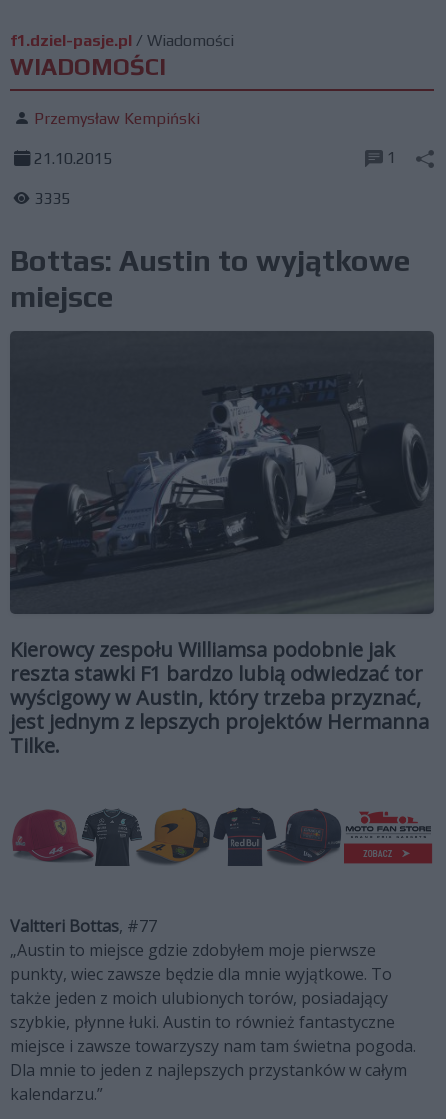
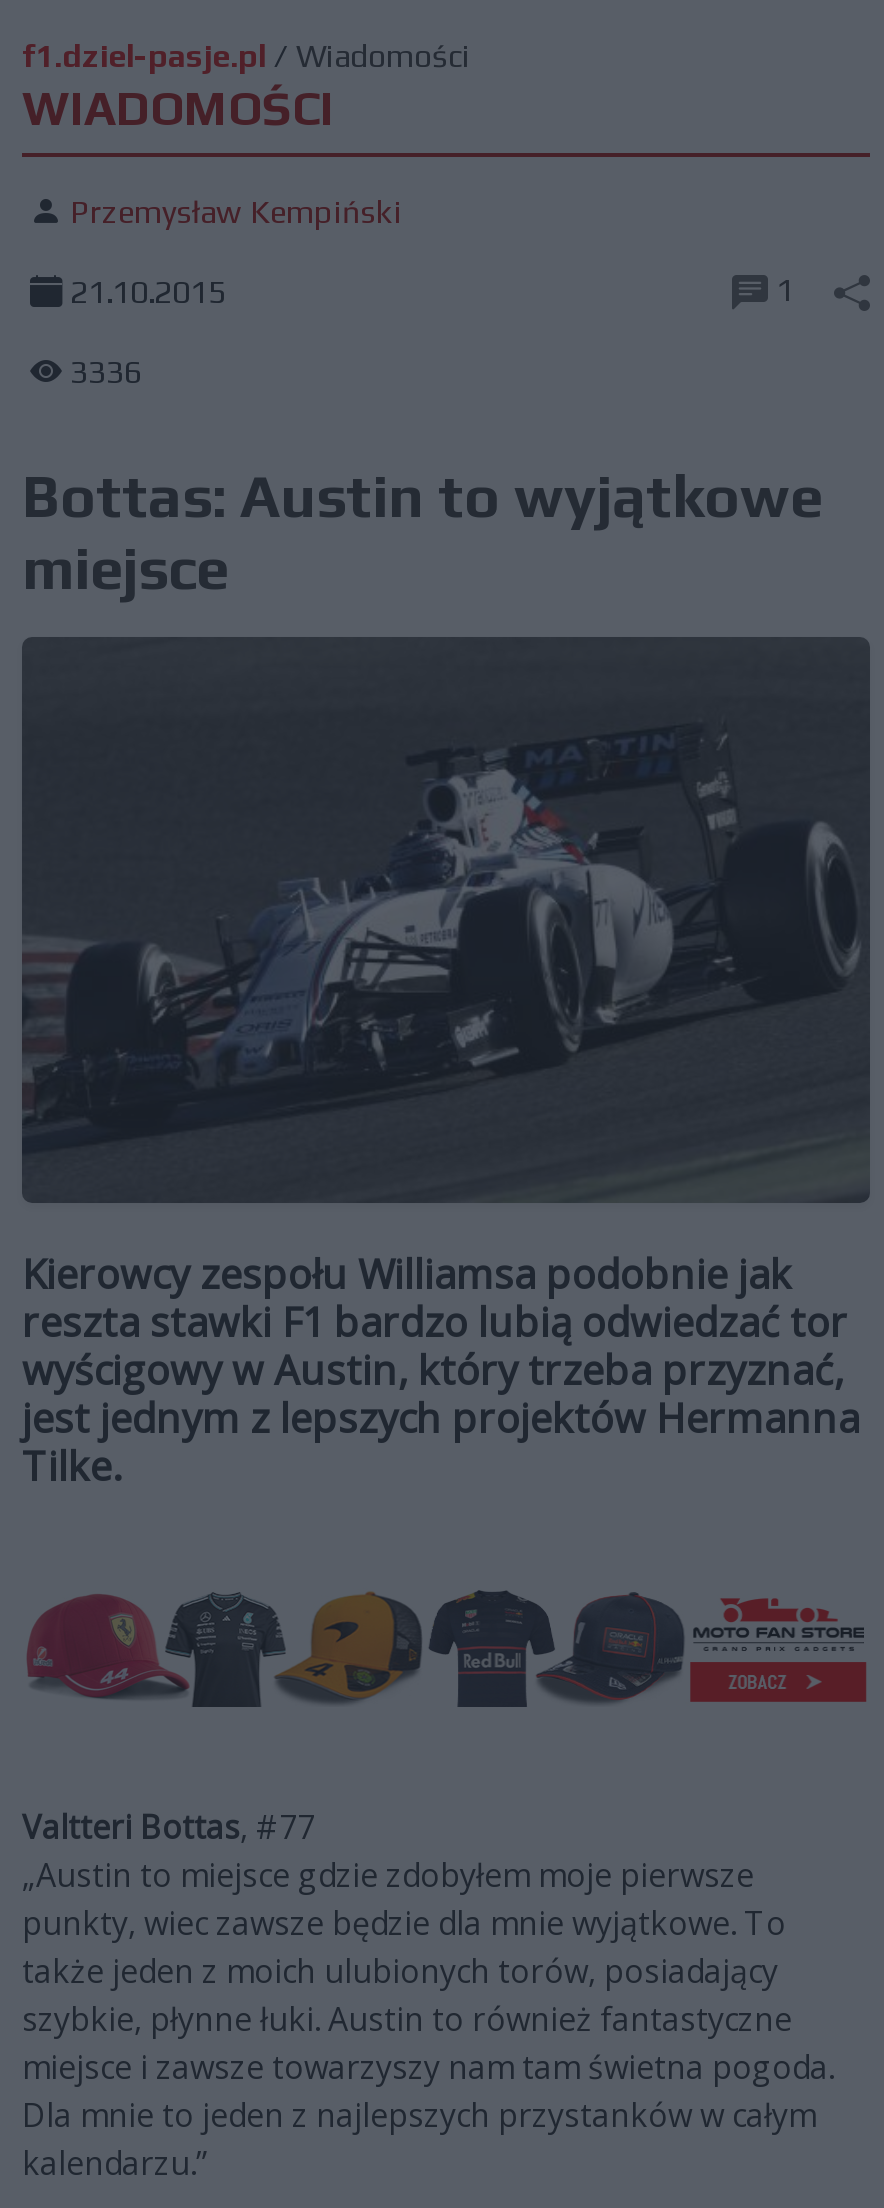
- 3335
+ 3336
